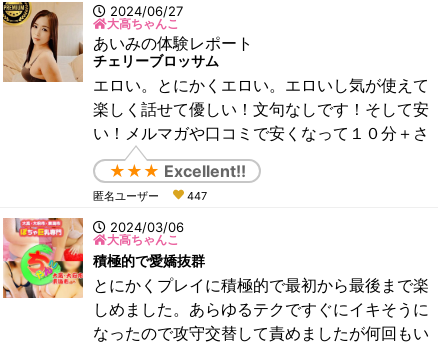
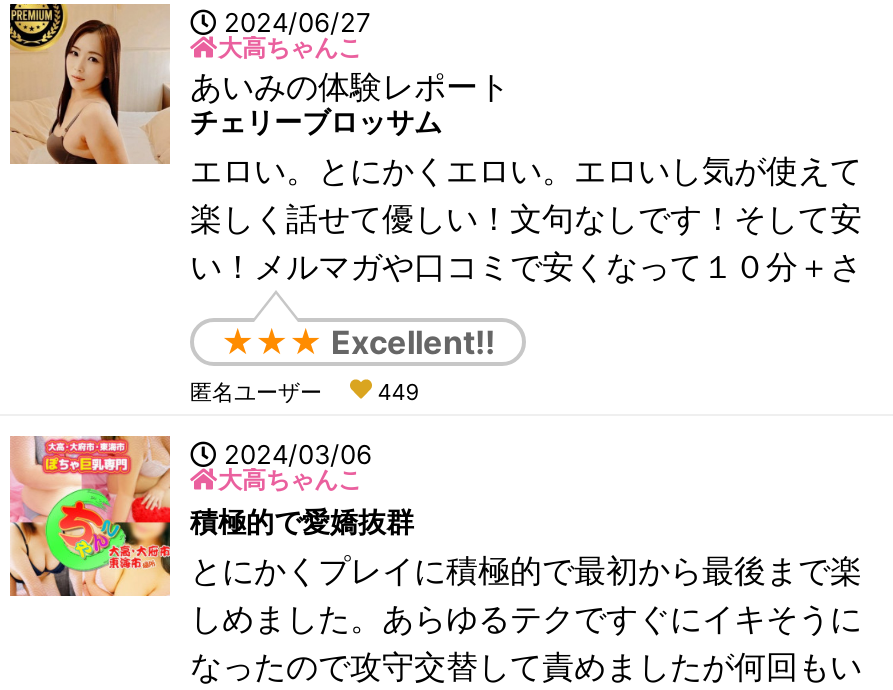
- 匿名ユーザー 447
+ 匿名ユーザー 449
